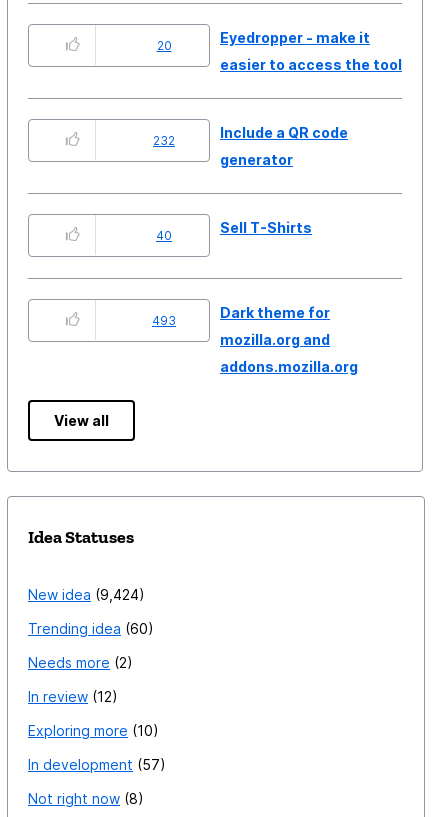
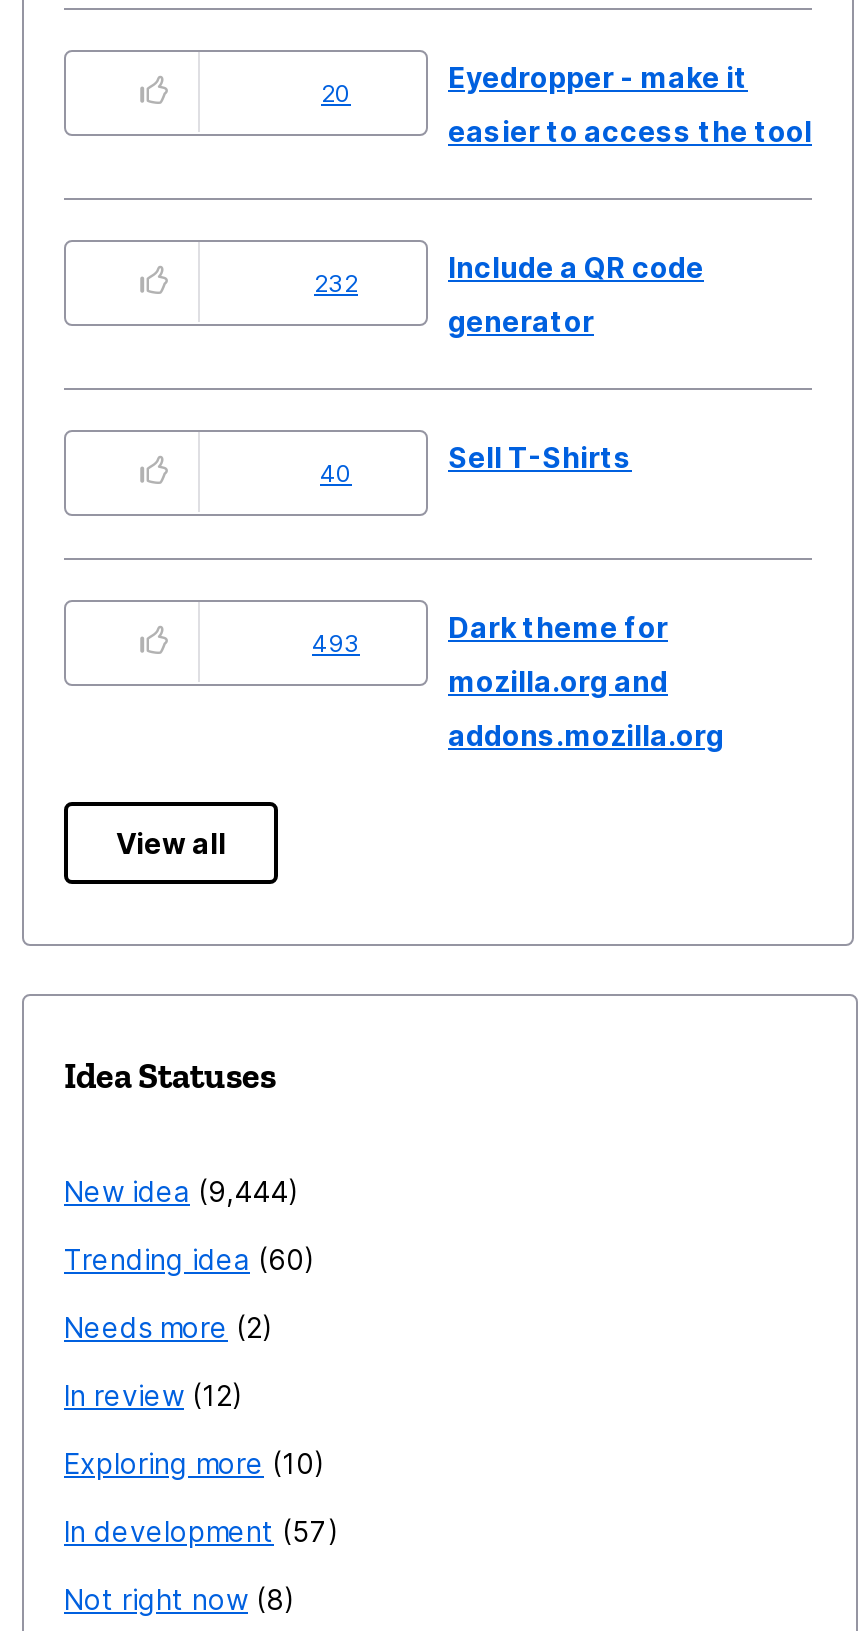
- New idea 9,424
+ New idea 9,444
